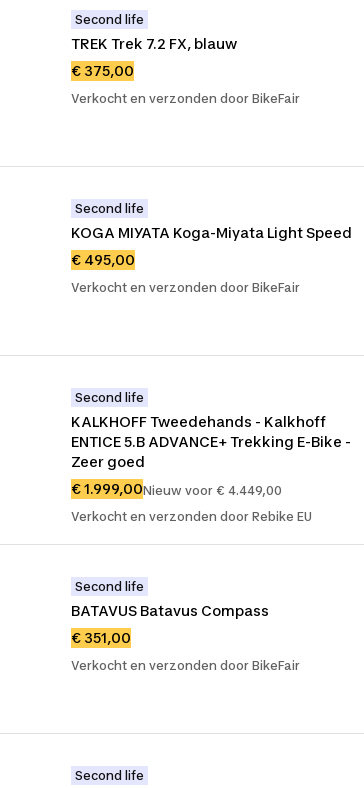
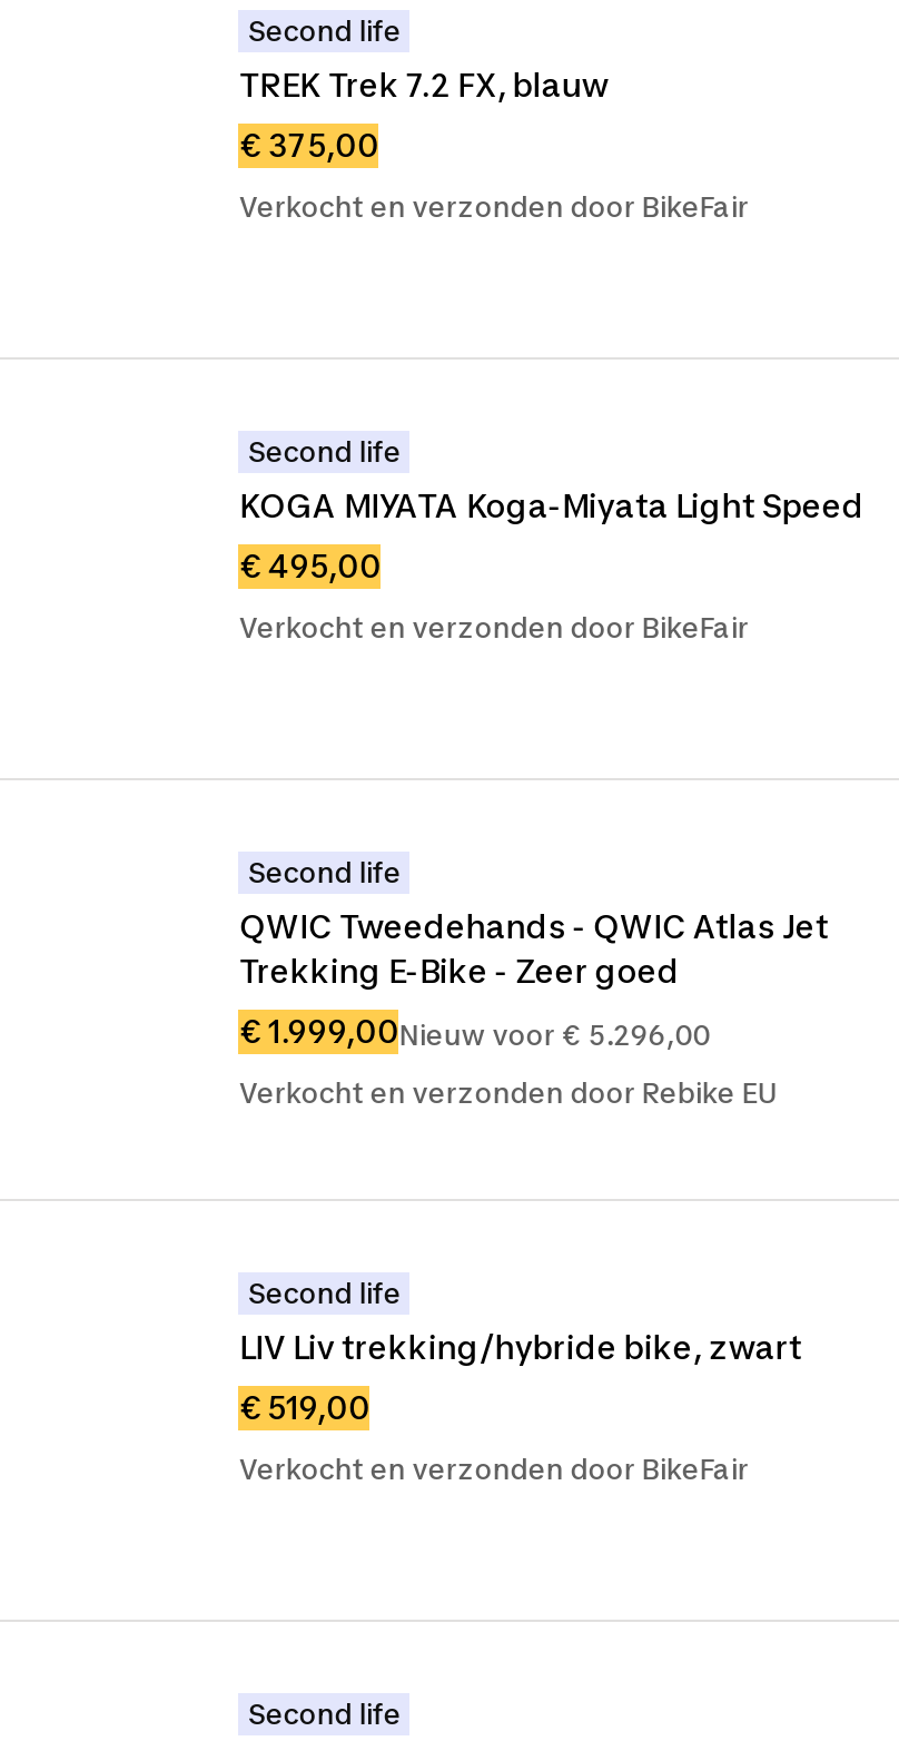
- KALKHOFF Tweedehands - Kalkhoff
- ENTICE 5.B ADVANCE+ Trekking E-Bike -
- Zeer goed
+ QWIC Tweedehands - QWIC Atlas Jet
+ Trekking E-Bike - Zeer goed

- € 1.999,00Nieuw voor € 4.449,00
+ € 1.999,00Nieuw voor € 5.296,00

moved up: Verkocht en verzonden door Rebike EU

- BATAVUS Batavus Compass
+ LIV Liv trekking/hybride bike, zwart

- € 351,00
+ € 519,00
